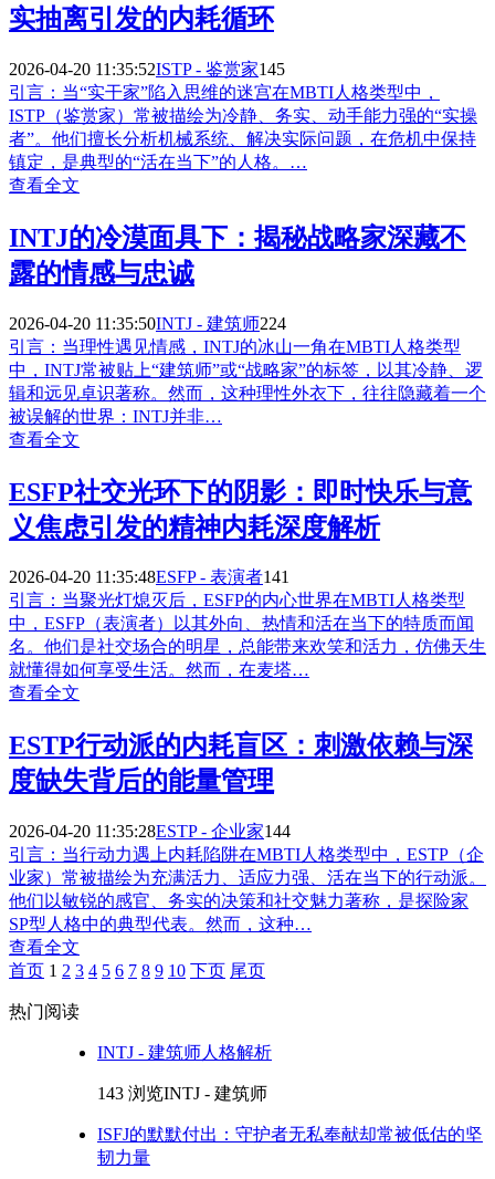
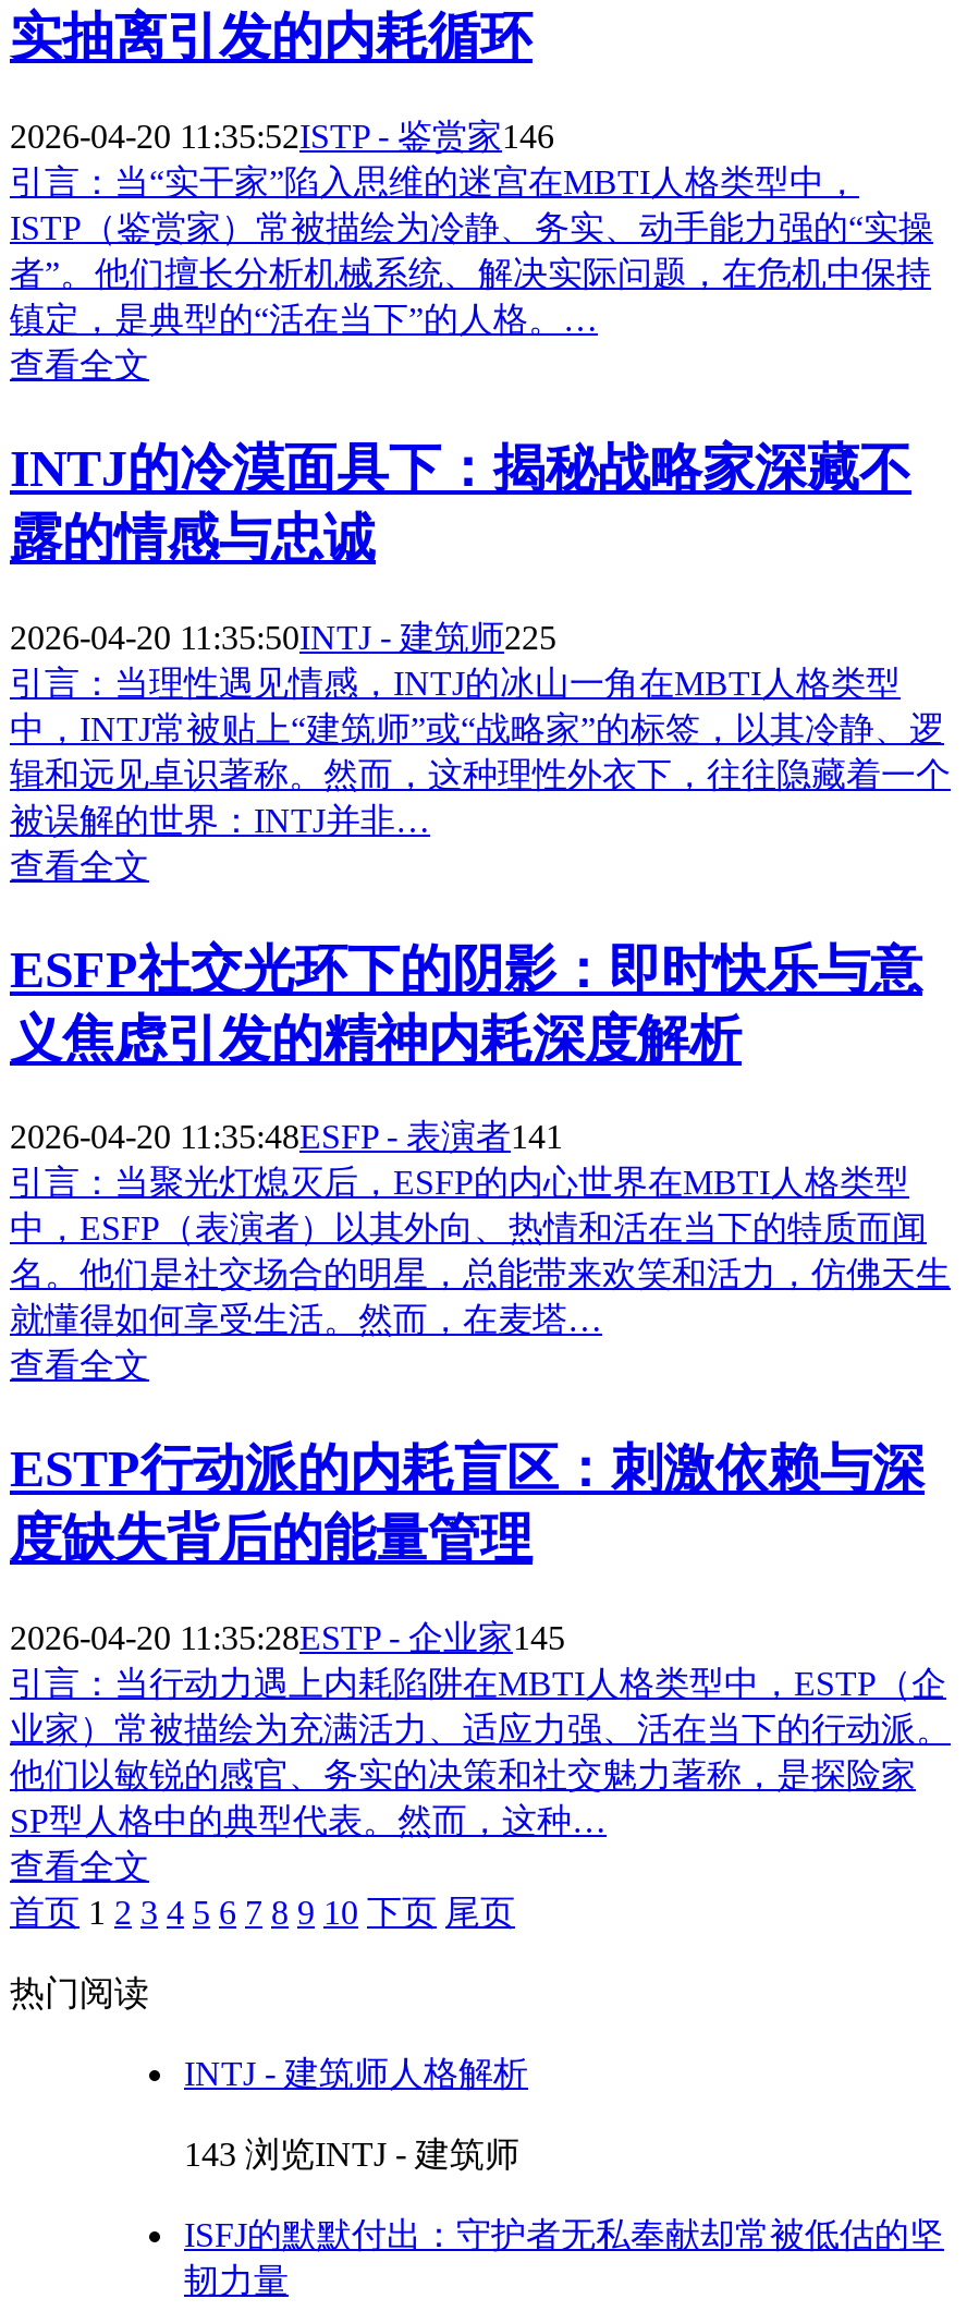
- 2026-04-20 11:35:52ISTP - 鉴赏家145
+ 2026-04-20 11:35:52ISTP - 鉴赏家146

- 2026-04-20 11:35:50INTJ - 建筑师224
+ 2026-04-20 11:35:50INTJ - 建筑师225

- 2026-04-20 11:35:28ESTP - 企业家144
+ 2026-04-20 11:35:28ESTP - 企业家145
